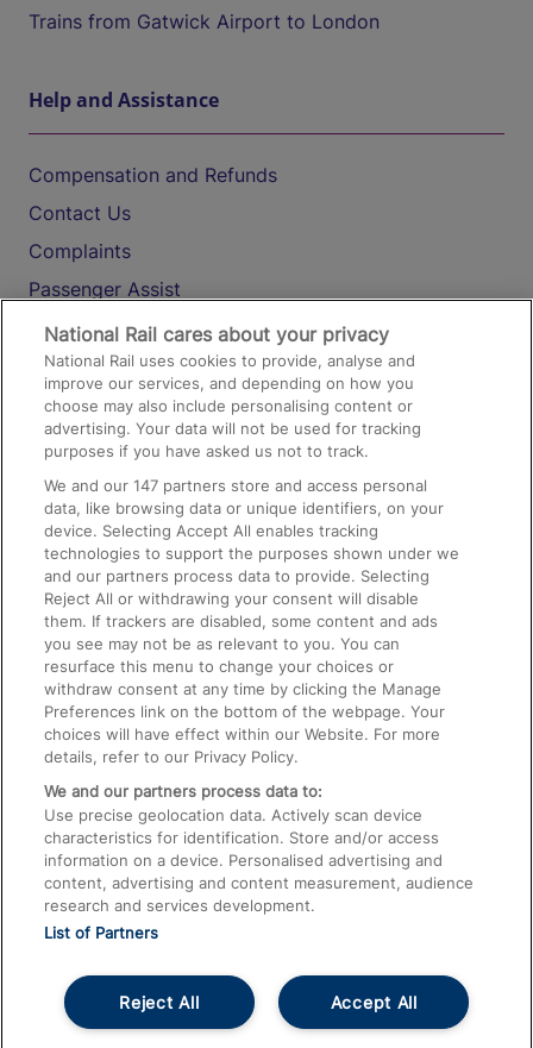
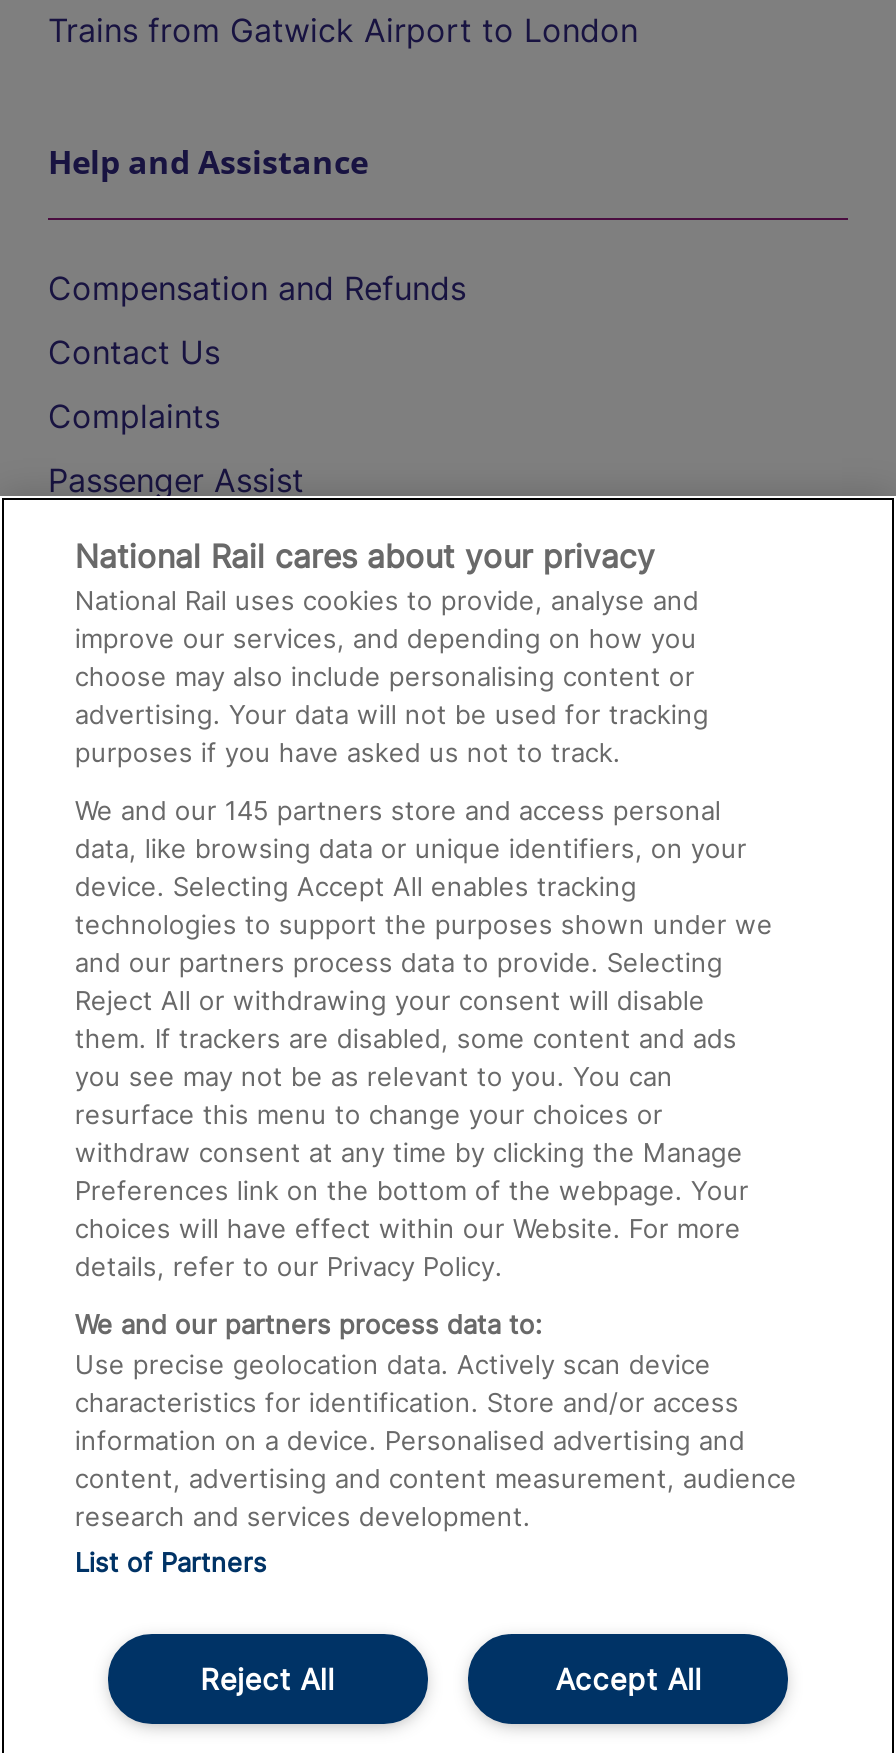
- We and our 147 partners store and access personal
+ We and our 145 partners store and access personal
